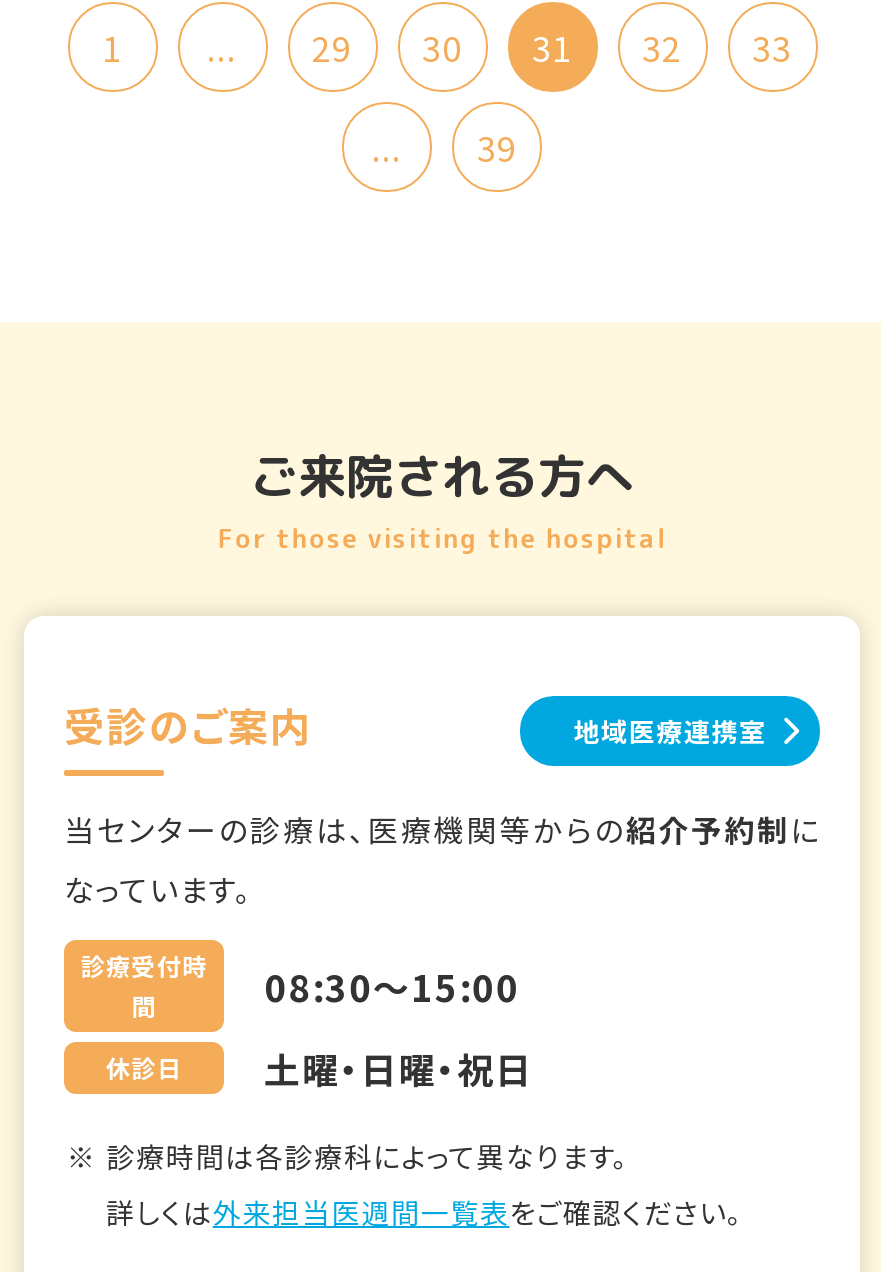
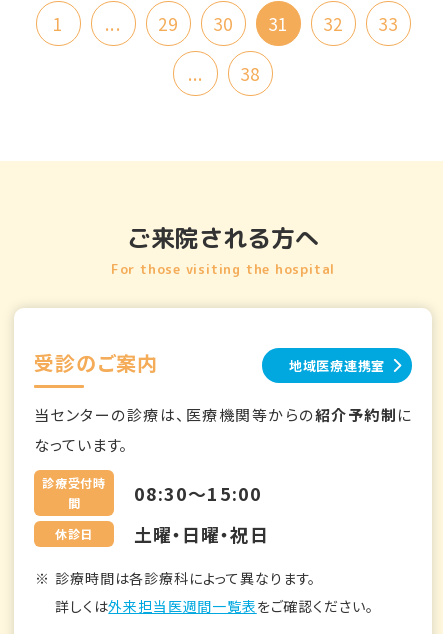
- 39
+ 38
